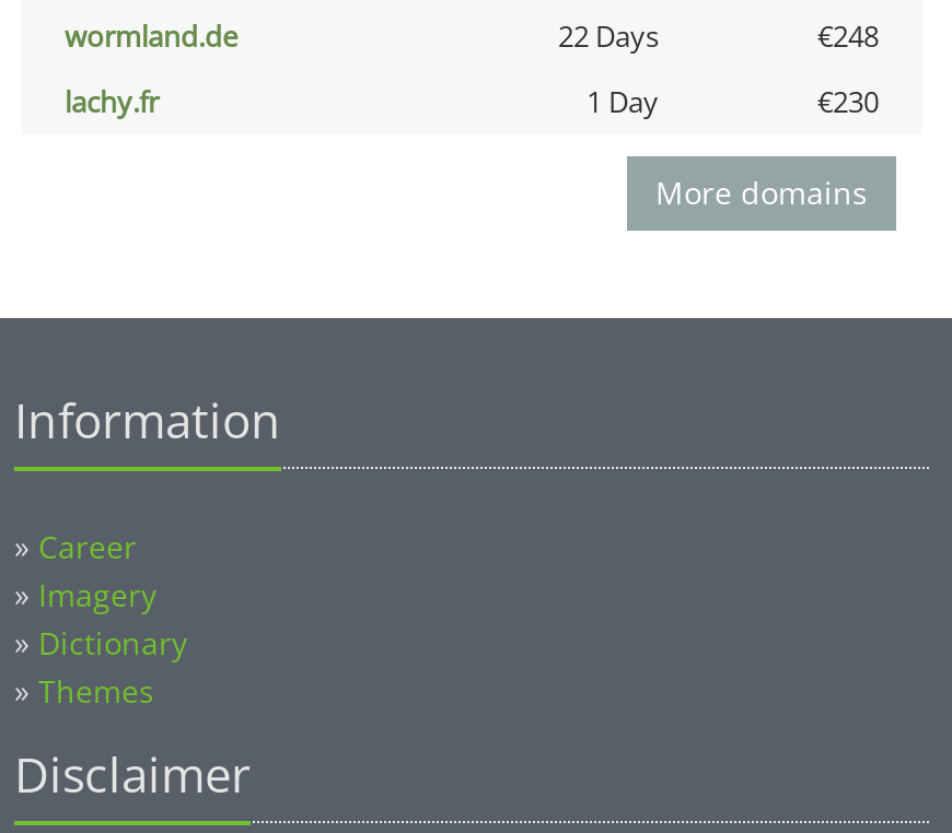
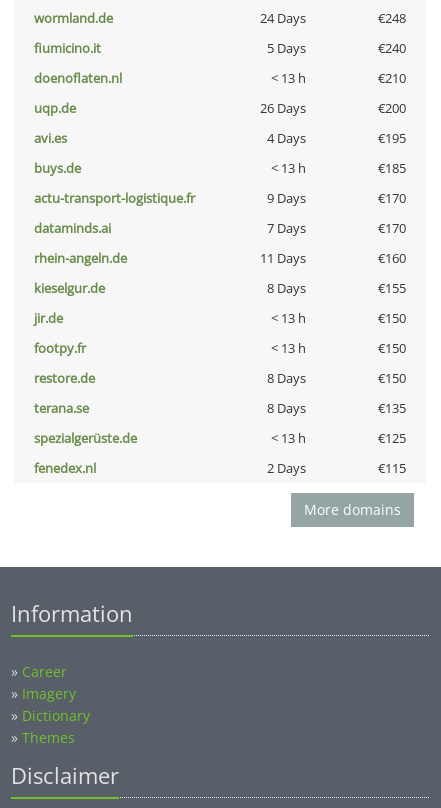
- 22 Days
+ 24 Days

- lachy.fr
- 1 Day
- €230
+ fiumicino.it
+ 5 Days
+ €240
+ doenoflaten.nl
+ < 13 h
+ €210
+ uqp.de
+ 26 Days
+ €200
+ avi.es
+ 4 Days
+ €195
+ buys.de
+ < 13 h
+ €185
+ actu-transport-logistique.fr
+ 9 Days
+ €170
+ dataminds.ai
+ 7 Days
+ €170
+ rhein-angeln.de
+ 11 Days
+ €160
+ kieselgur.de
+ 8 Days
+ €155
+ jir.de
+ < 13 h
+ €150
+ footpy.fr
+ < 13 h
+ €150
+ restore.de
+ 8 Days
+ €150
+ terana.se
+ 8 Days
+ €135
+ spezialgerüste.de
+ < 13 h
+ €125
+ fenedex.nl
+ 2 Days
+ €115
